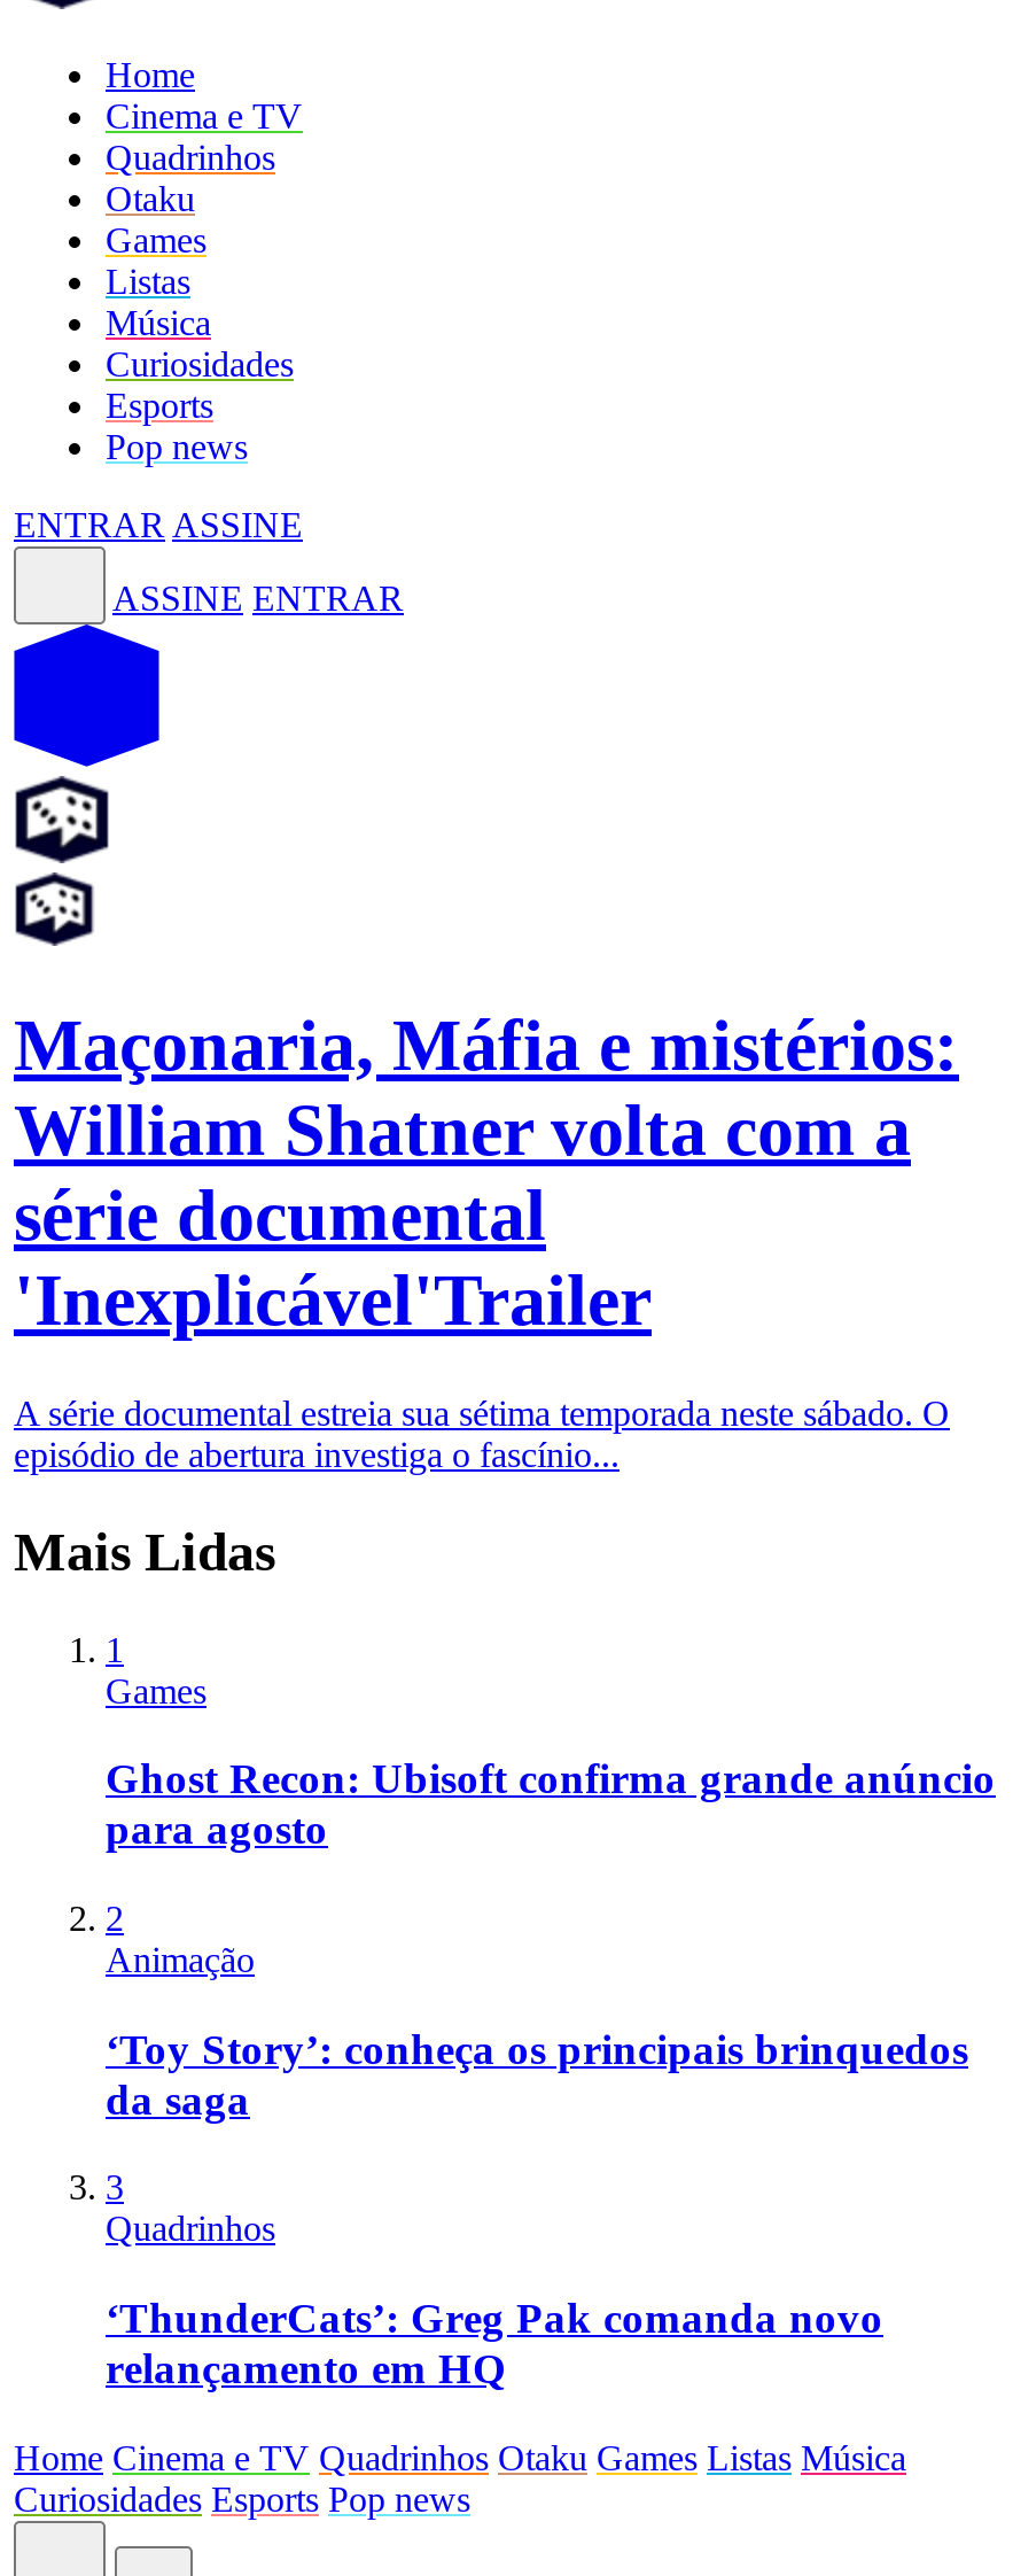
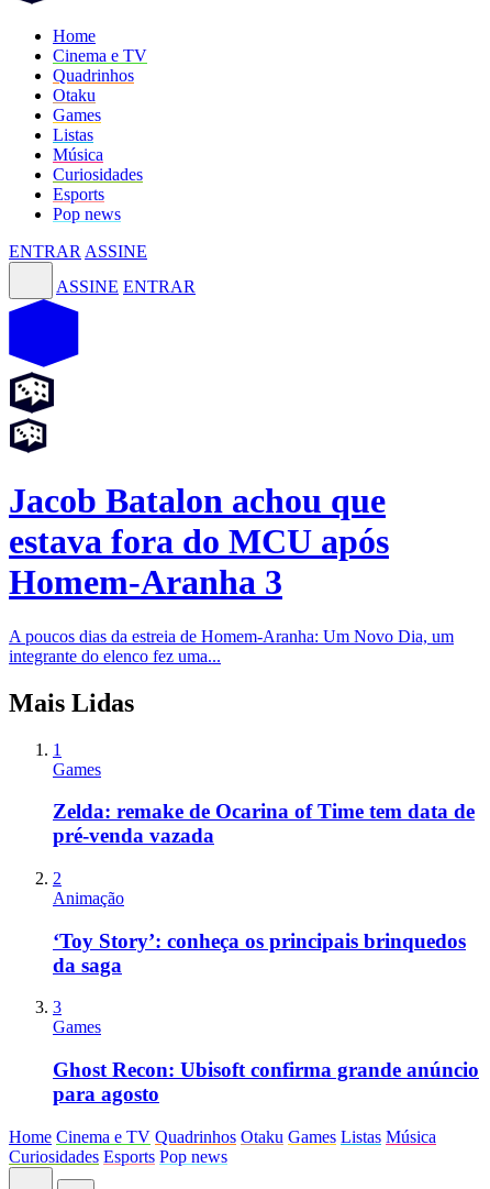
- Maçonaria, Máfia e mistérios:
- William Shatner volta com a
- série documental
- 'Inexplicável'Trailer
+ Jacob Batalon achou que
+ estava fora do MCU após
+ Homem-Aranha 3

- A série documental estreia sua sétima temporada neste sábado. O
- episódio de abertura investiga o fascínio...
+ A poucos dias da estreia de Homem-Aranha: Um Novo Dia, um
+ integrante do elenco fez uma...

+ Zelda: remake de Ocarina of Time tem data de
+ pré-venda vazada

moved down: Ghost Recon: Ubisoft confirma grande anúncio | para agosto

- Quadrinhos
+ Games

- ‘ThunderCats’: Greg Pak comanda novo
- relançamento em HQ
